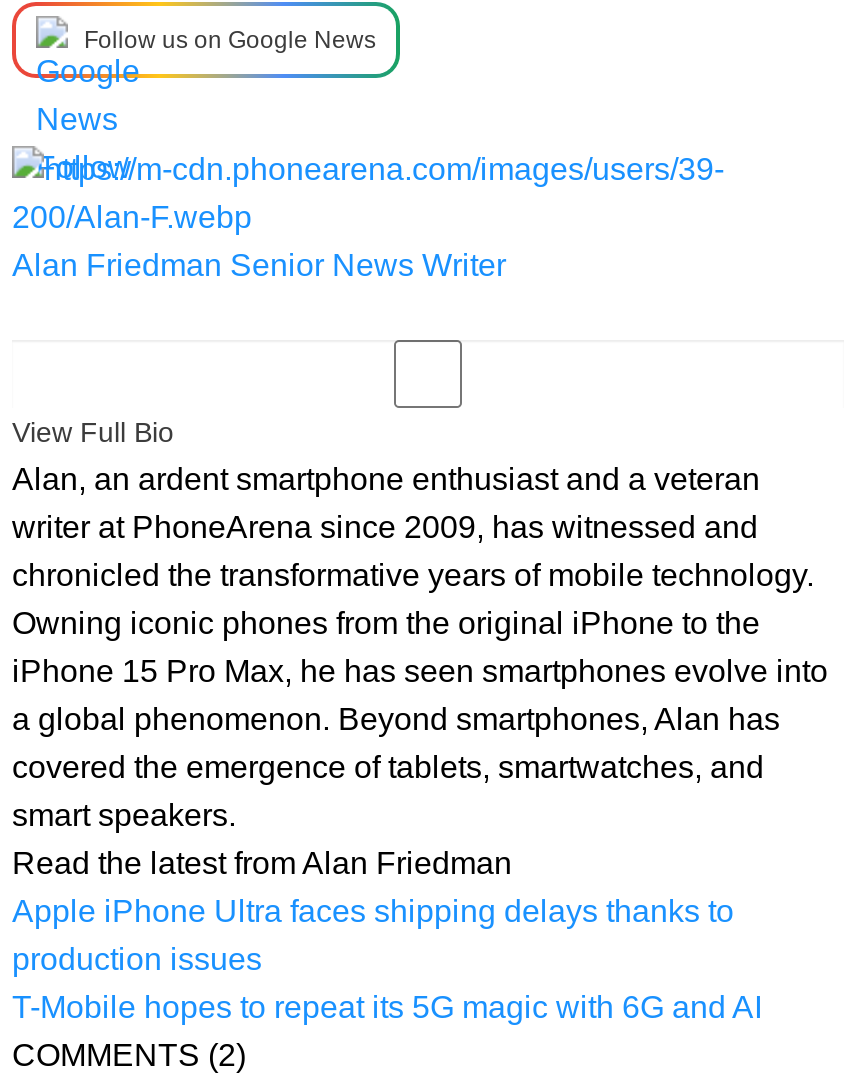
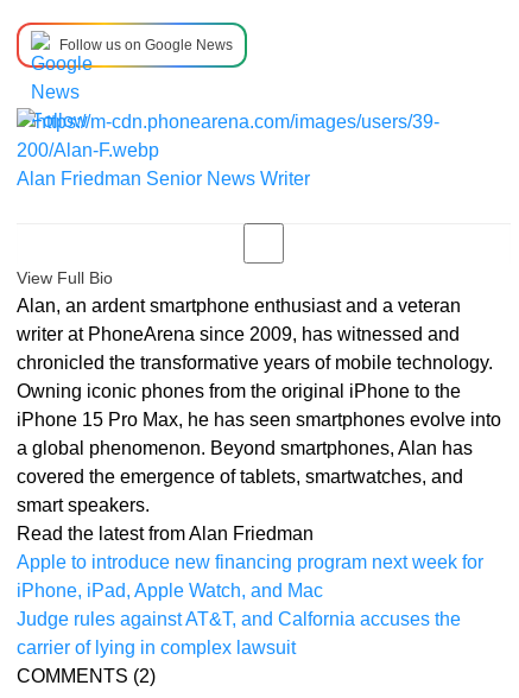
- Apple iPhone Ultra faces shipping delays thanks to
- production issues
- T-Mobile hopes to repeat its 5G magic with 6G and AI
+ Apple to introduce new financing program next week for
+ iPhone, iPad, Apple Watch, and Mac
+ Judge rules against AT&T, and Calfornia accuses the
+ carrier of lying in complex lawsuit
